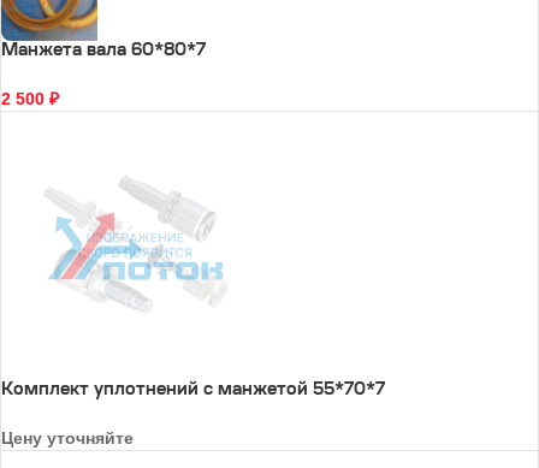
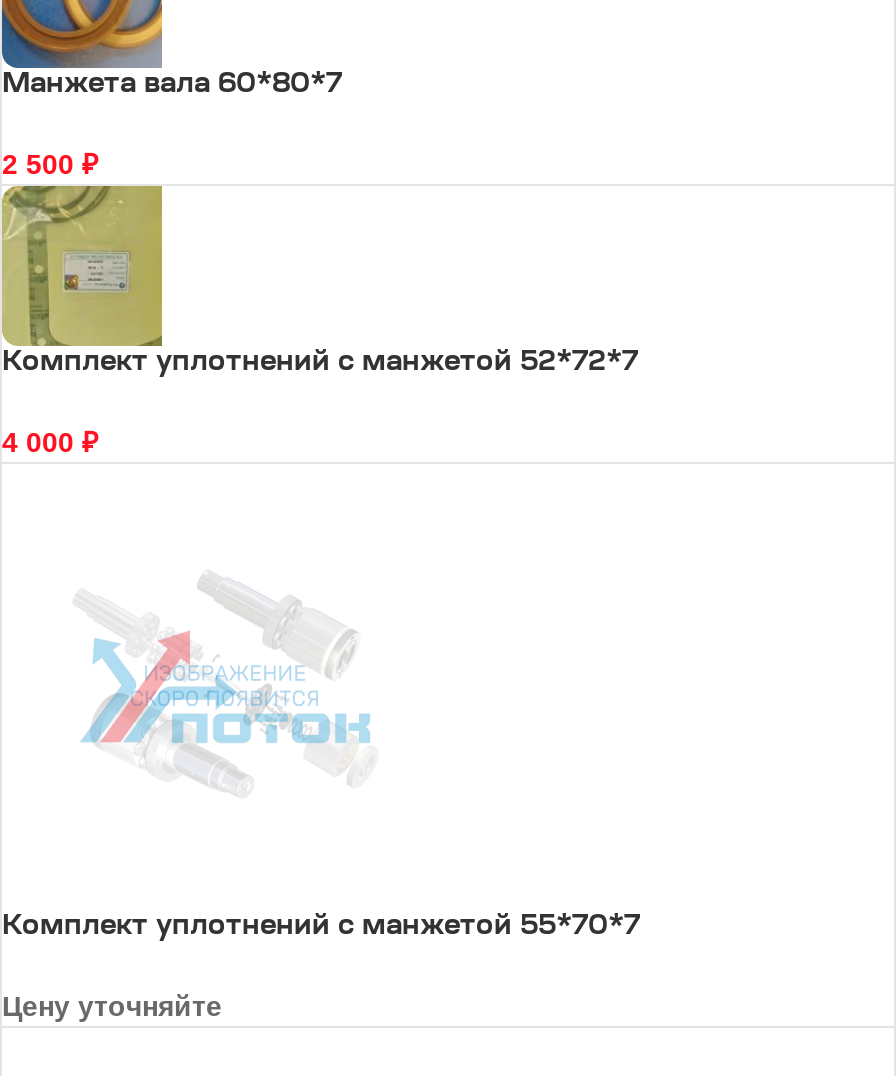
+ [image]
+ Комплект уплотнений с манжетой 52*72*7
+ 4 000 ₽
